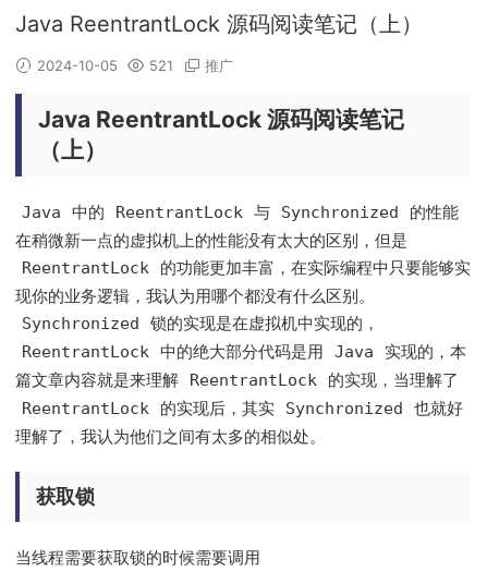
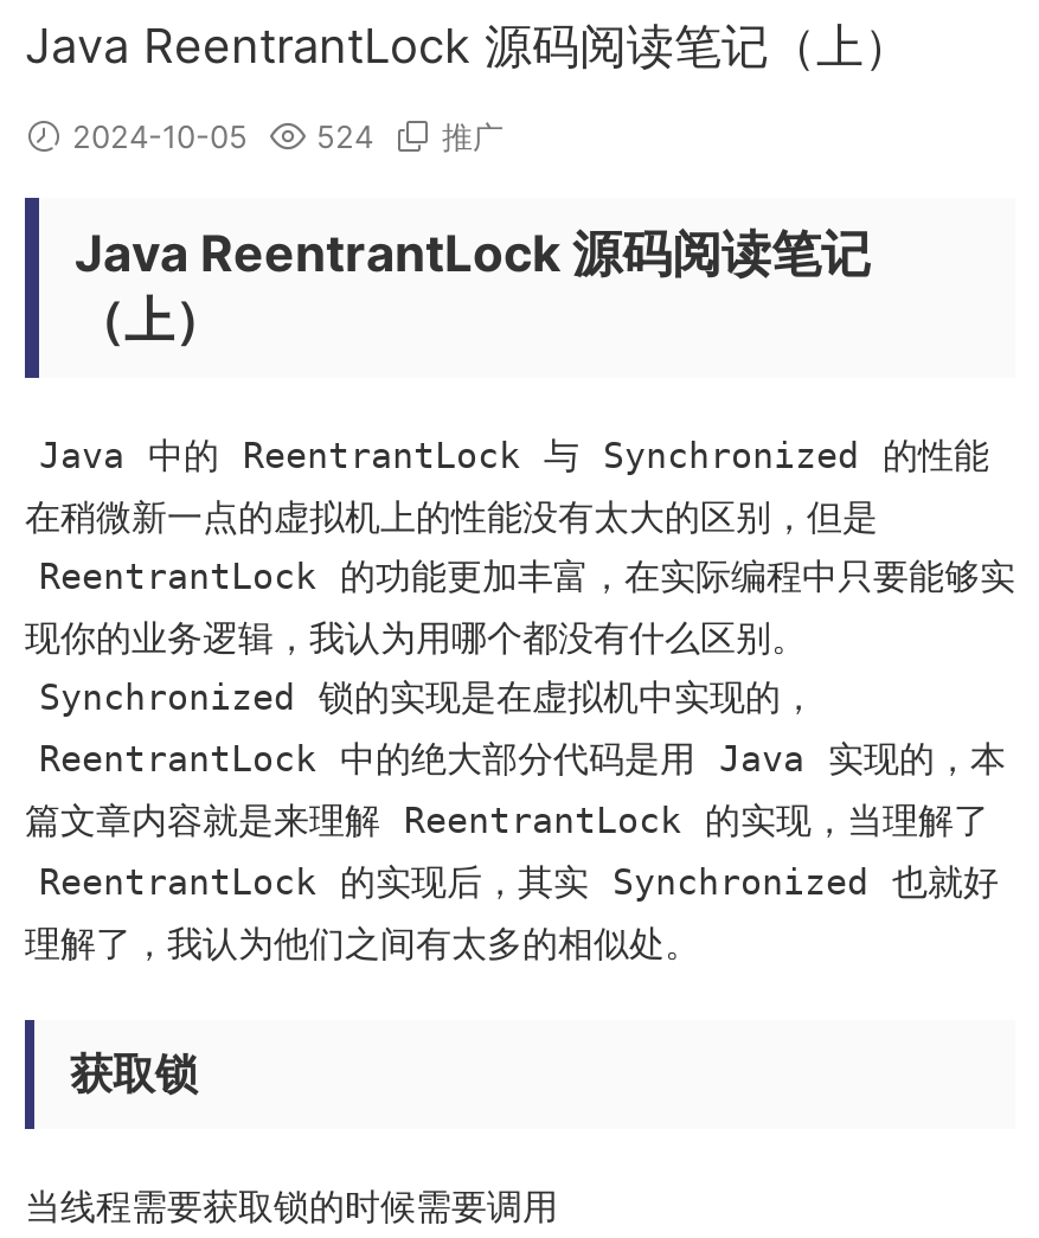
- 2024-10-05 521 推广
+ 2024-10-05 524 推广
